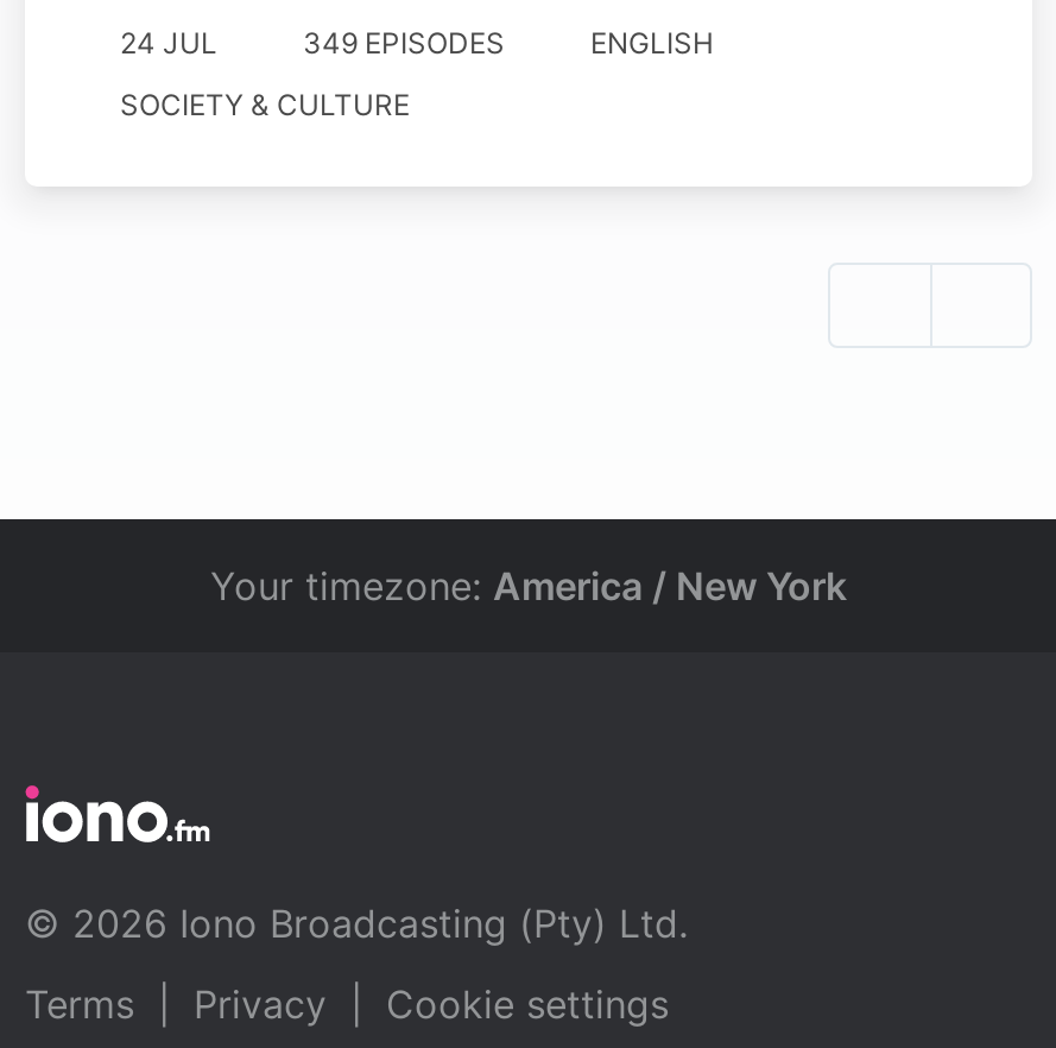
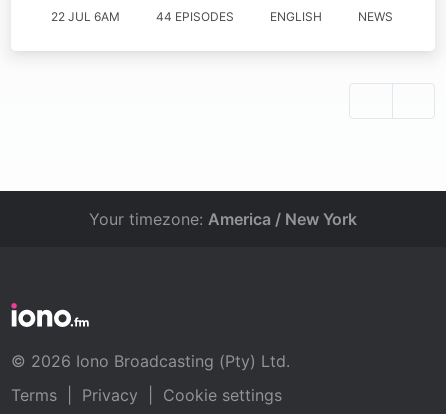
- 24 JUL
- 349 EPISODES
+ 22 JUL 6AM
+ 44 EPISODES

- SOCIETY & CULTURE
+ NEWS
